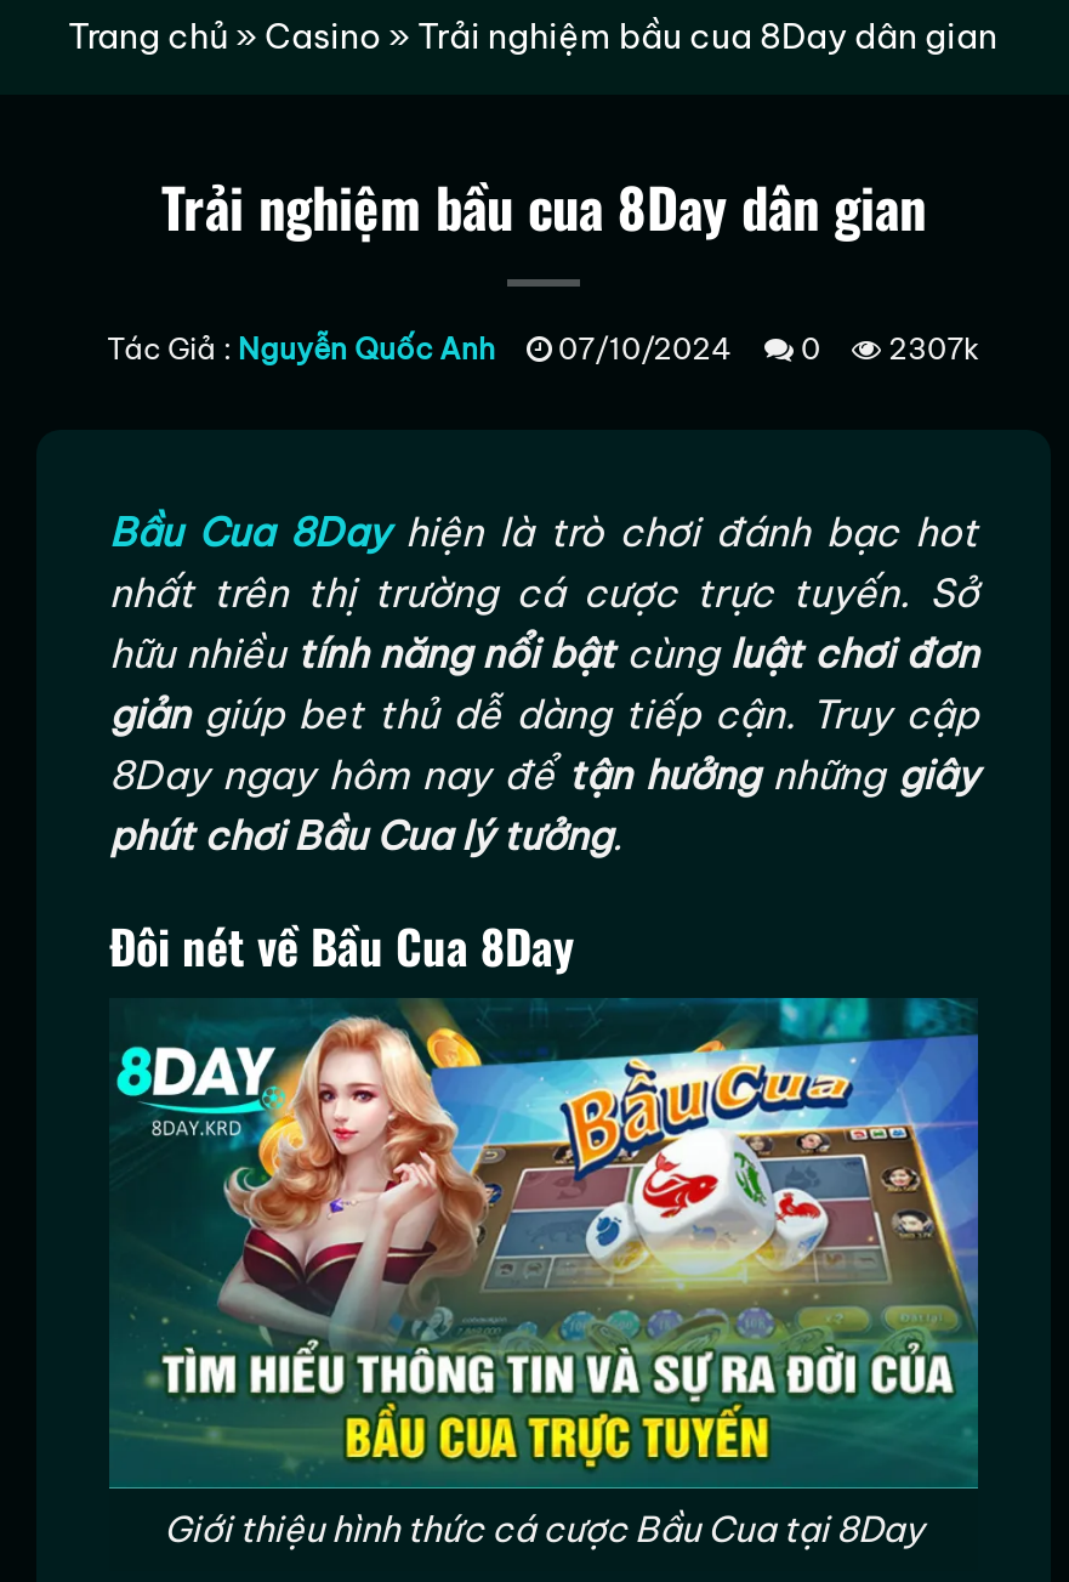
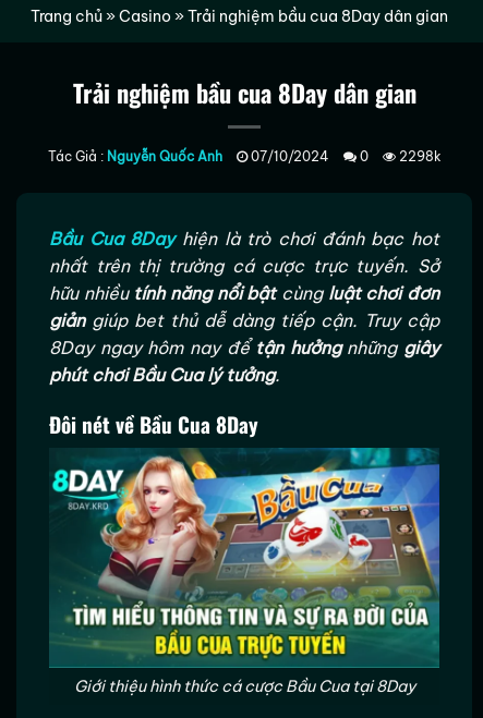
- 2307k
+ 2298k
